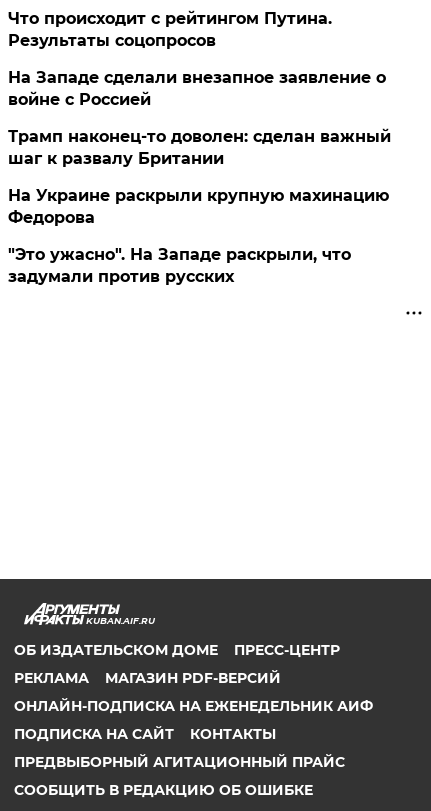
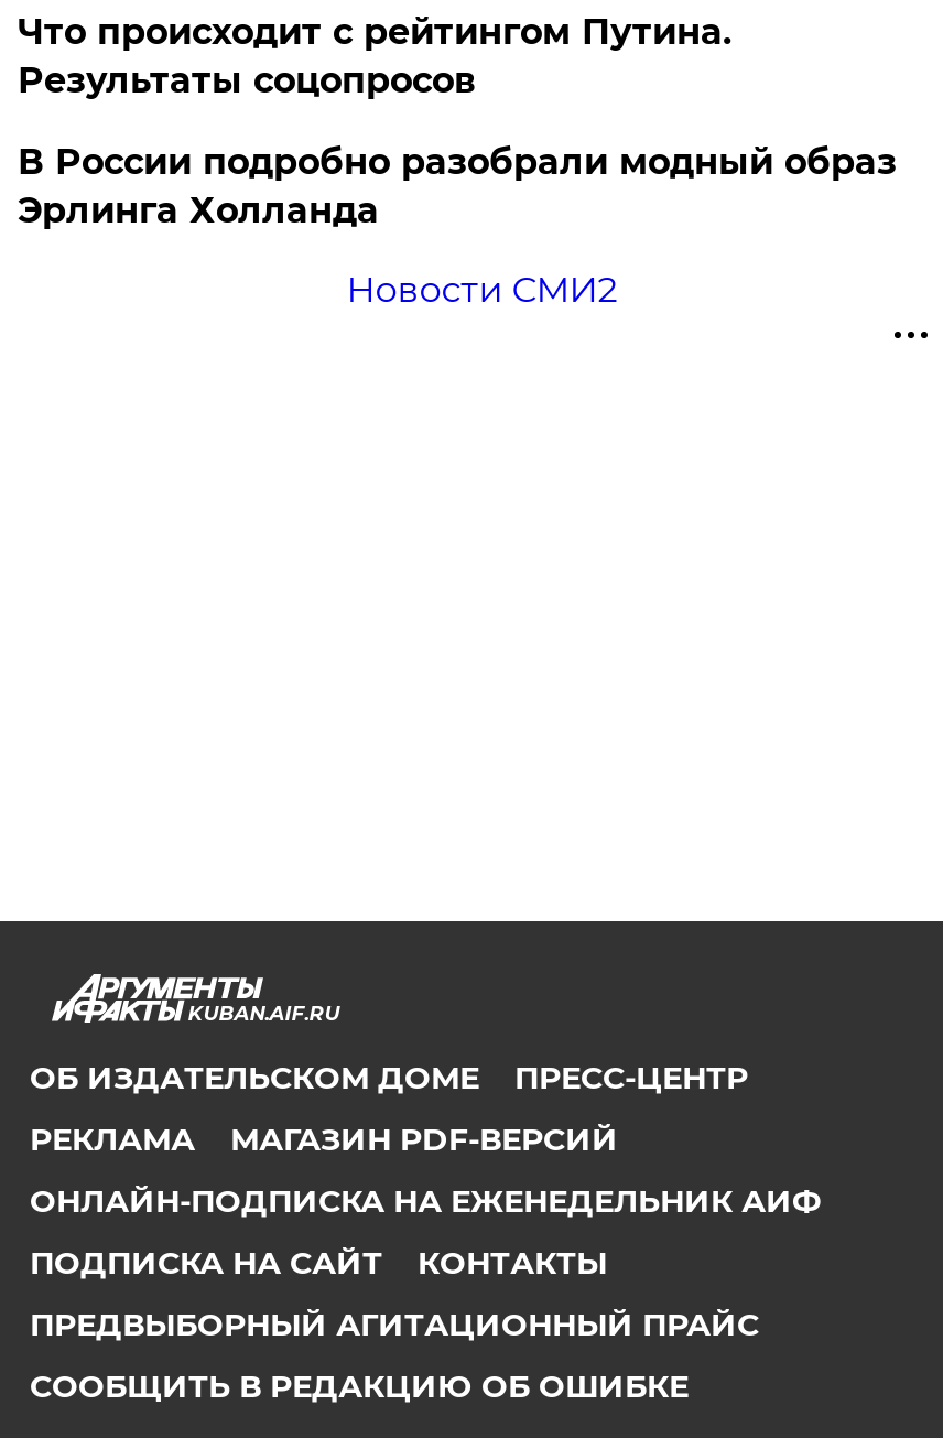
- На Западе сделали внезапное заявление о
- войне с Россией
- Трамп наконец-то доволен: сделан важный
- шаг к развалу Британии
- На Украине раскрыли крупную махинацию
- Федорова
- "Это ужасно". На Западе раскрыли, что
- задумали против русских
+ В России подробно разобрали модный образ
+ Эрлинга Холланда
+ Новости СМИ2
